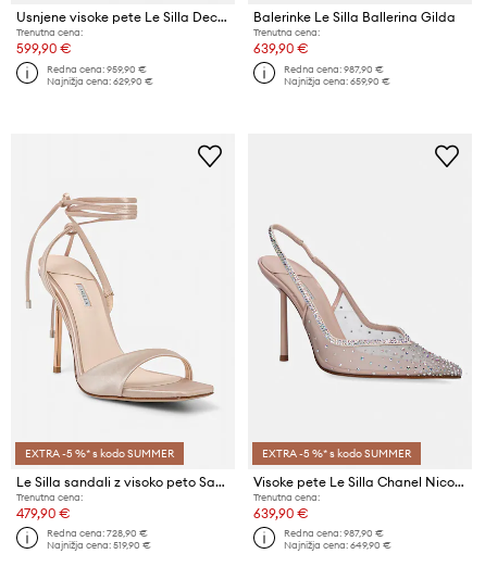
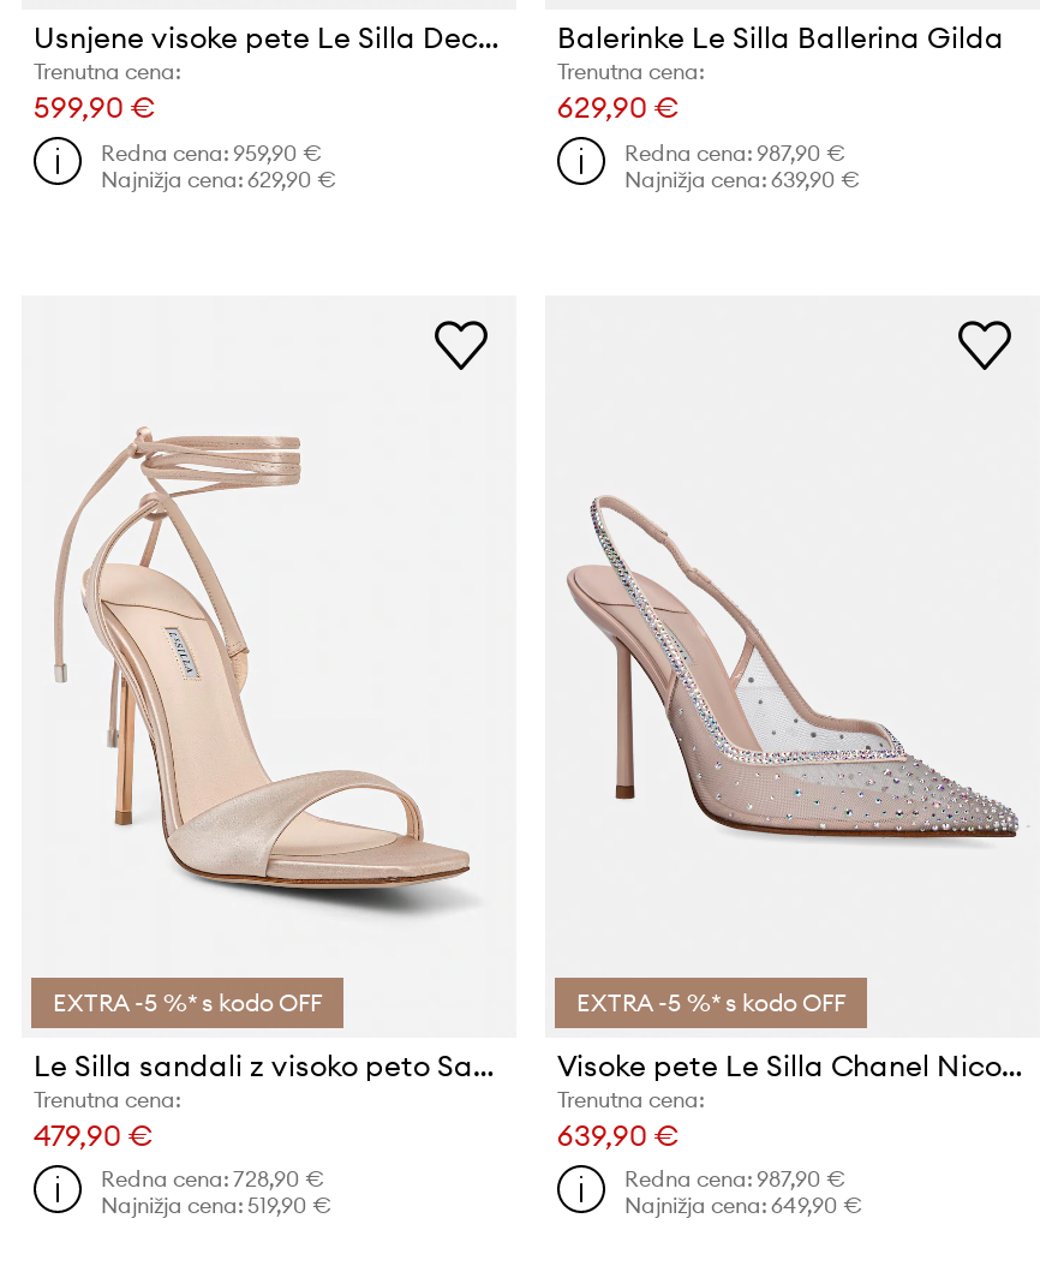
- 639,90 €
+ 629,90 €

- Najnižja cena: 659,90 €
+ Najnižja cena: 639,90 €

- EXTRA -5 %* s kodo SUMMER
+ EXTRA -5 %* s kodo OFF

- EXTRA -5 %* s kodo SUMMER
+ EXTRA -5 %* s kodo OFF
